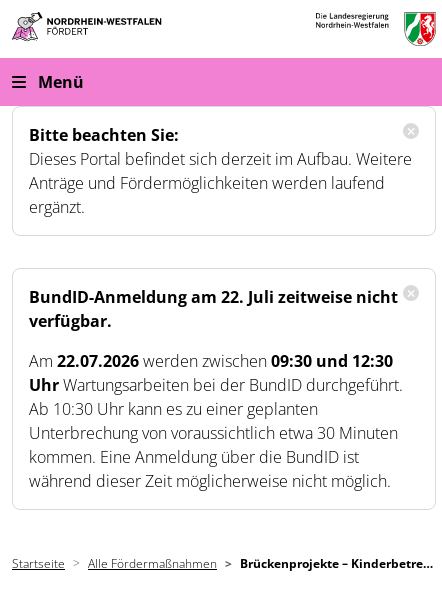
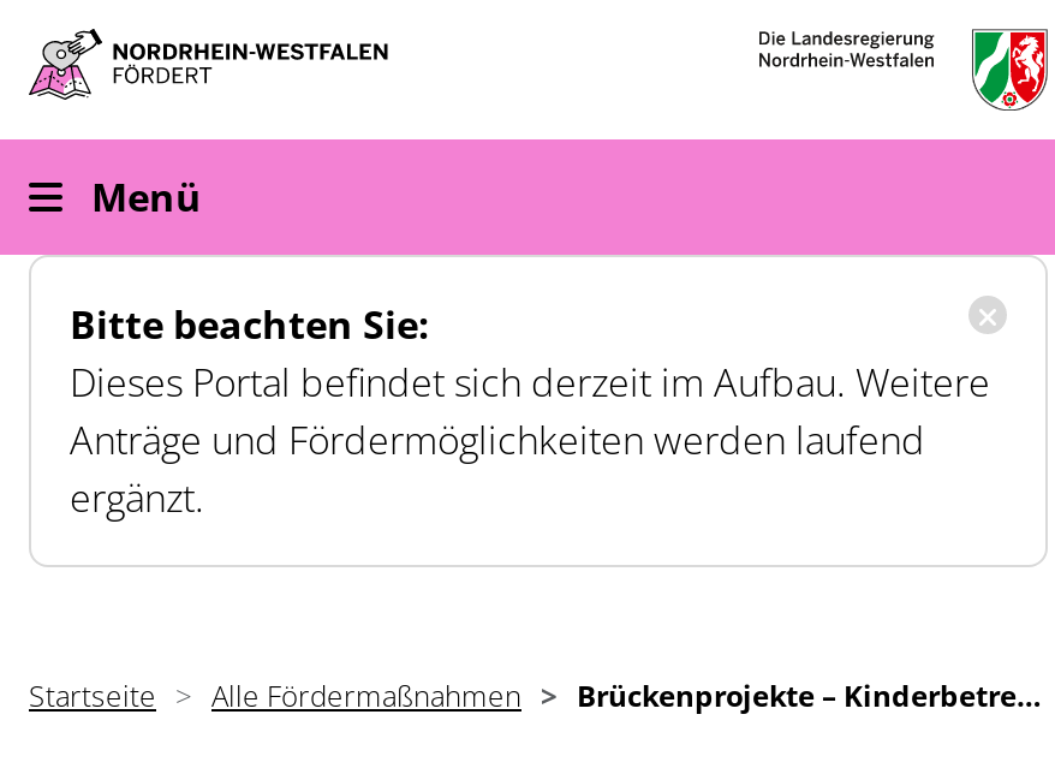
- BundID-Anmeldung am 22. Juli zeitweise nicht
- verfügbar.
- Am 22.07.2026 werden zwischen 09:30 und 12:30
- Uhr Wartungsarbeiten bei der BundID durchgeführt.
- Ab 10:30 Uhr kann es zu einer geplanten
- Unterbrechung von voraussichtlich etwa 30 Minuten
- kommen. Eine Anmeldung über die BundID ist
- während dieser Zeit möglicherweise nicht möglich.
